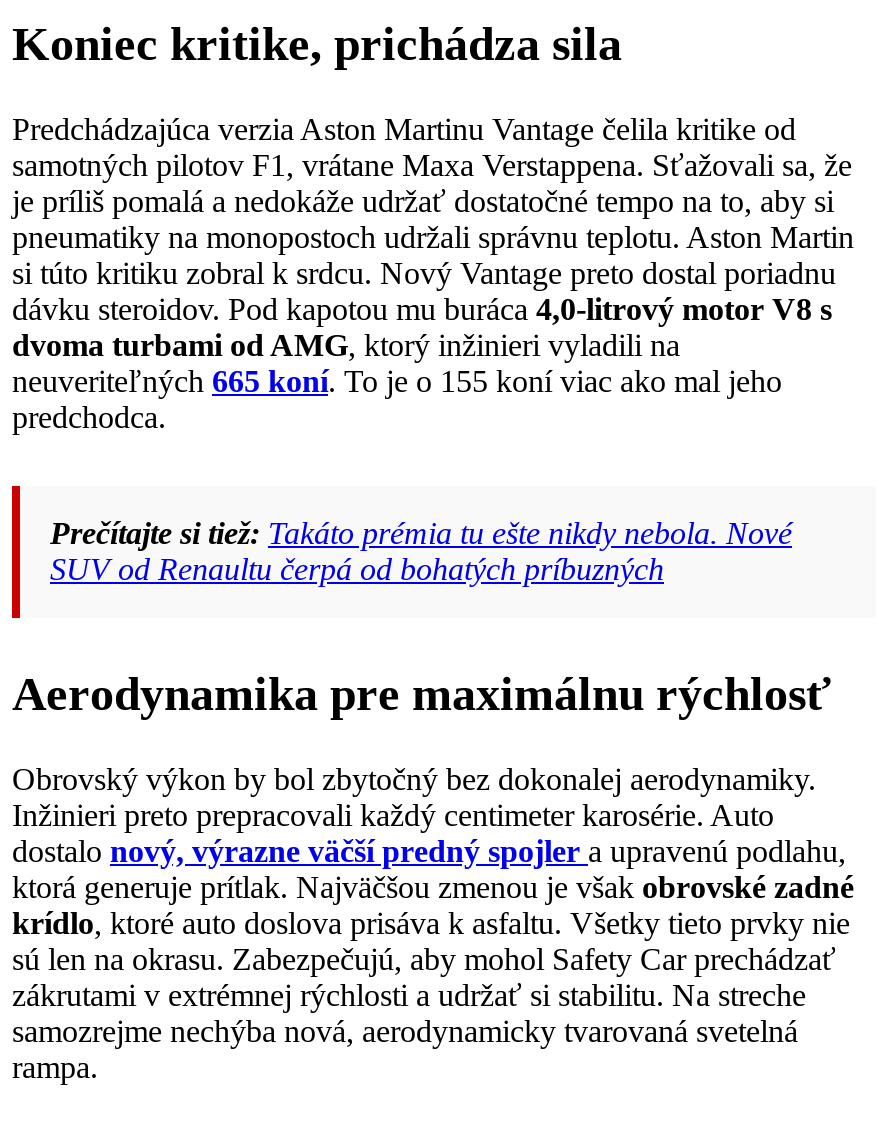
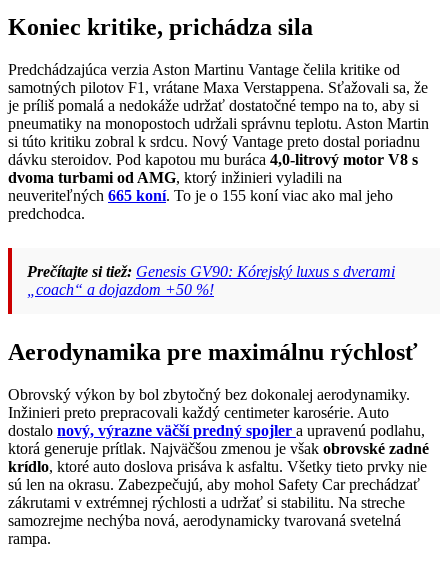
- Prečítajte si tiež: Takáto prémia tu ešte nikdy nebola. Nové
- SUV od Renaultu čerpá od bohatých príbuzných
+ Prečítajte si tiež: Genesis GV90: Kórejský luxus s dverami
+ „coach“ a dojazdom +50 %!
